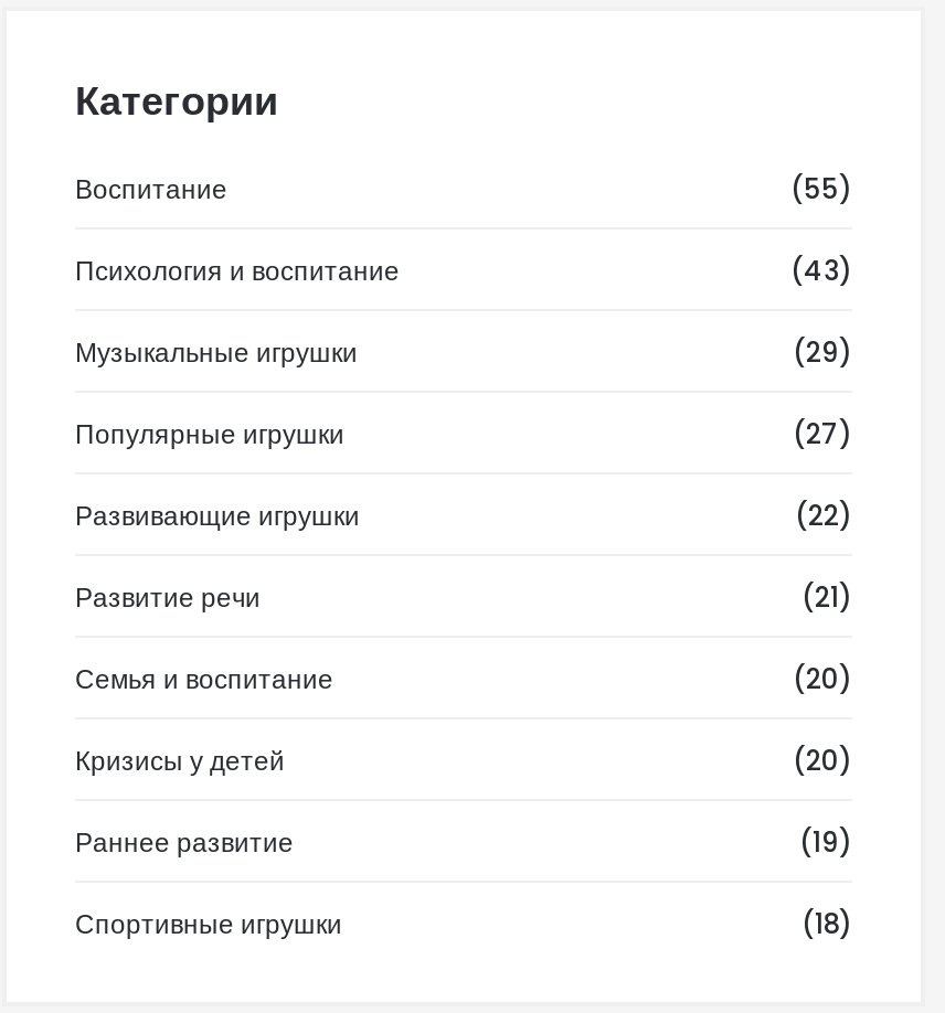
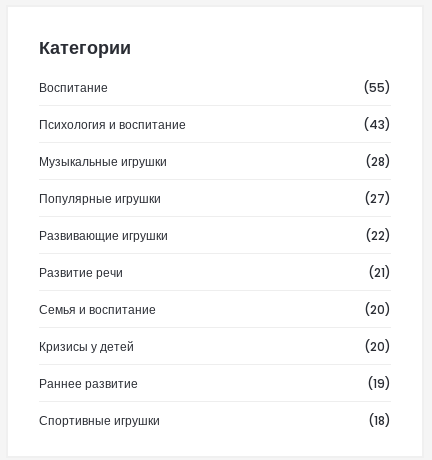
- (29)
+ (28)
